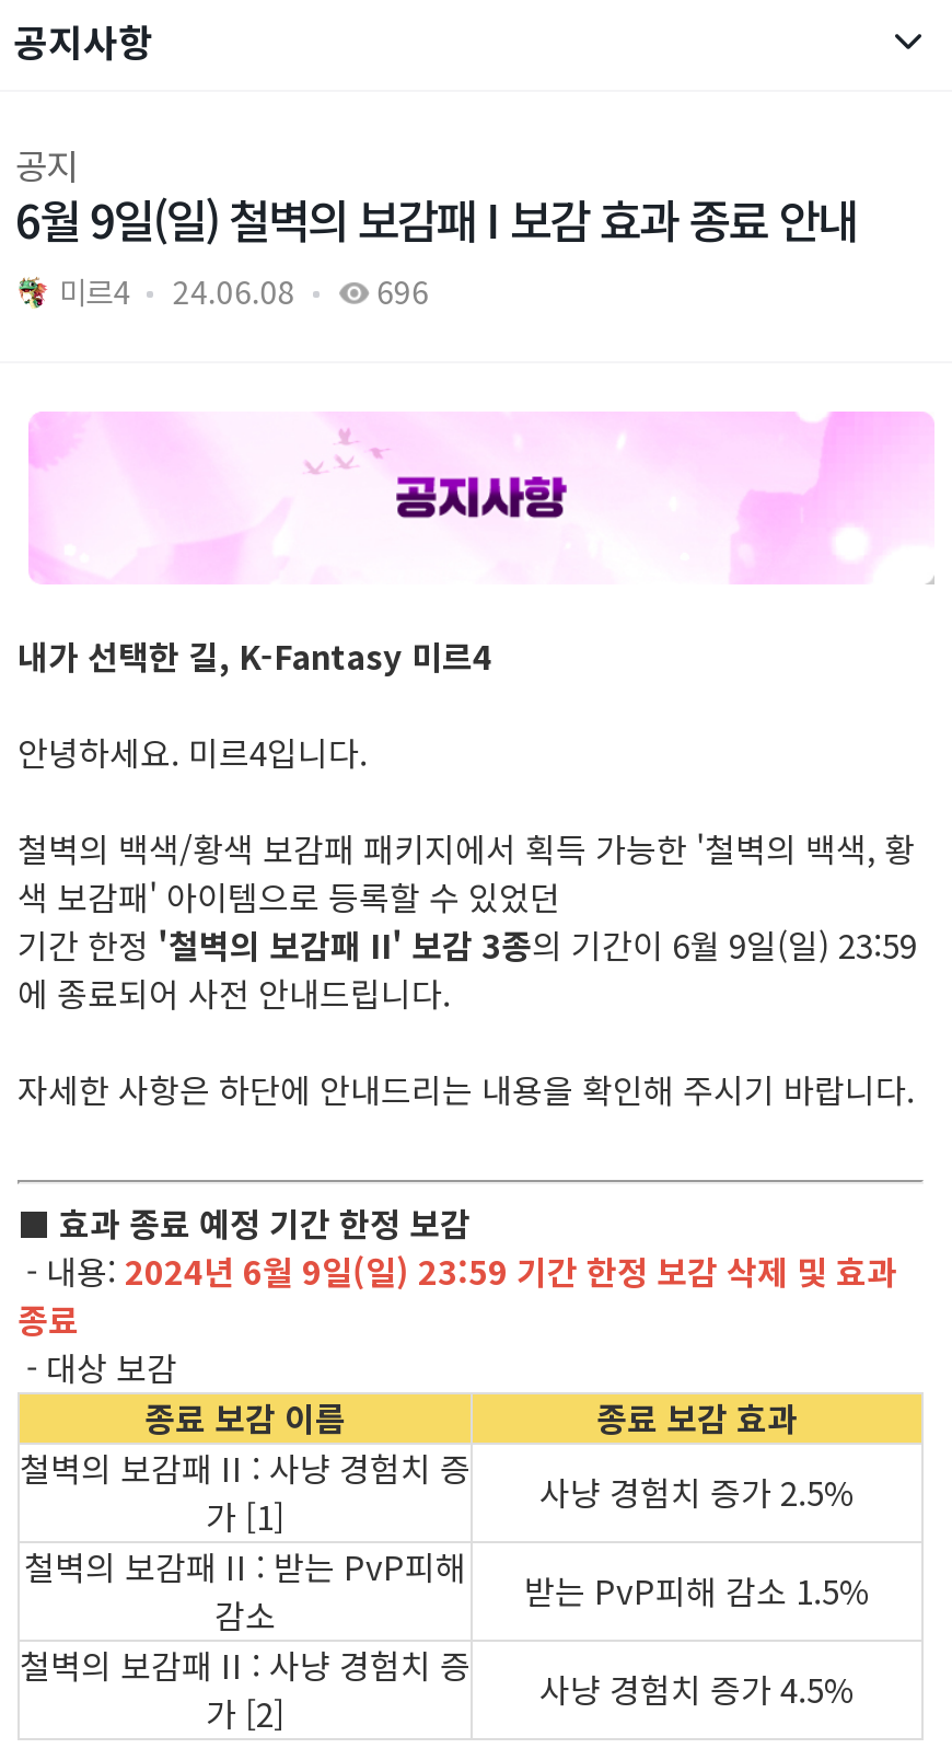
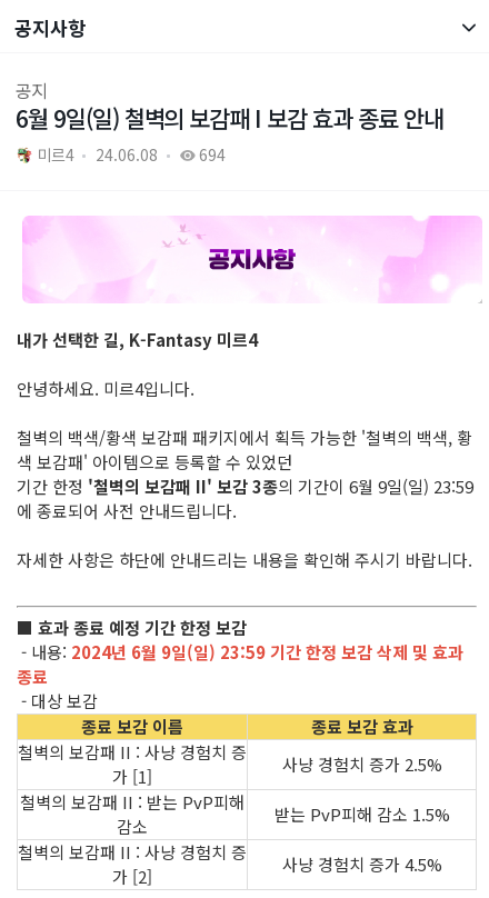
- 미르4 24.06.08 696
+ 미르4 24.06.08 694
